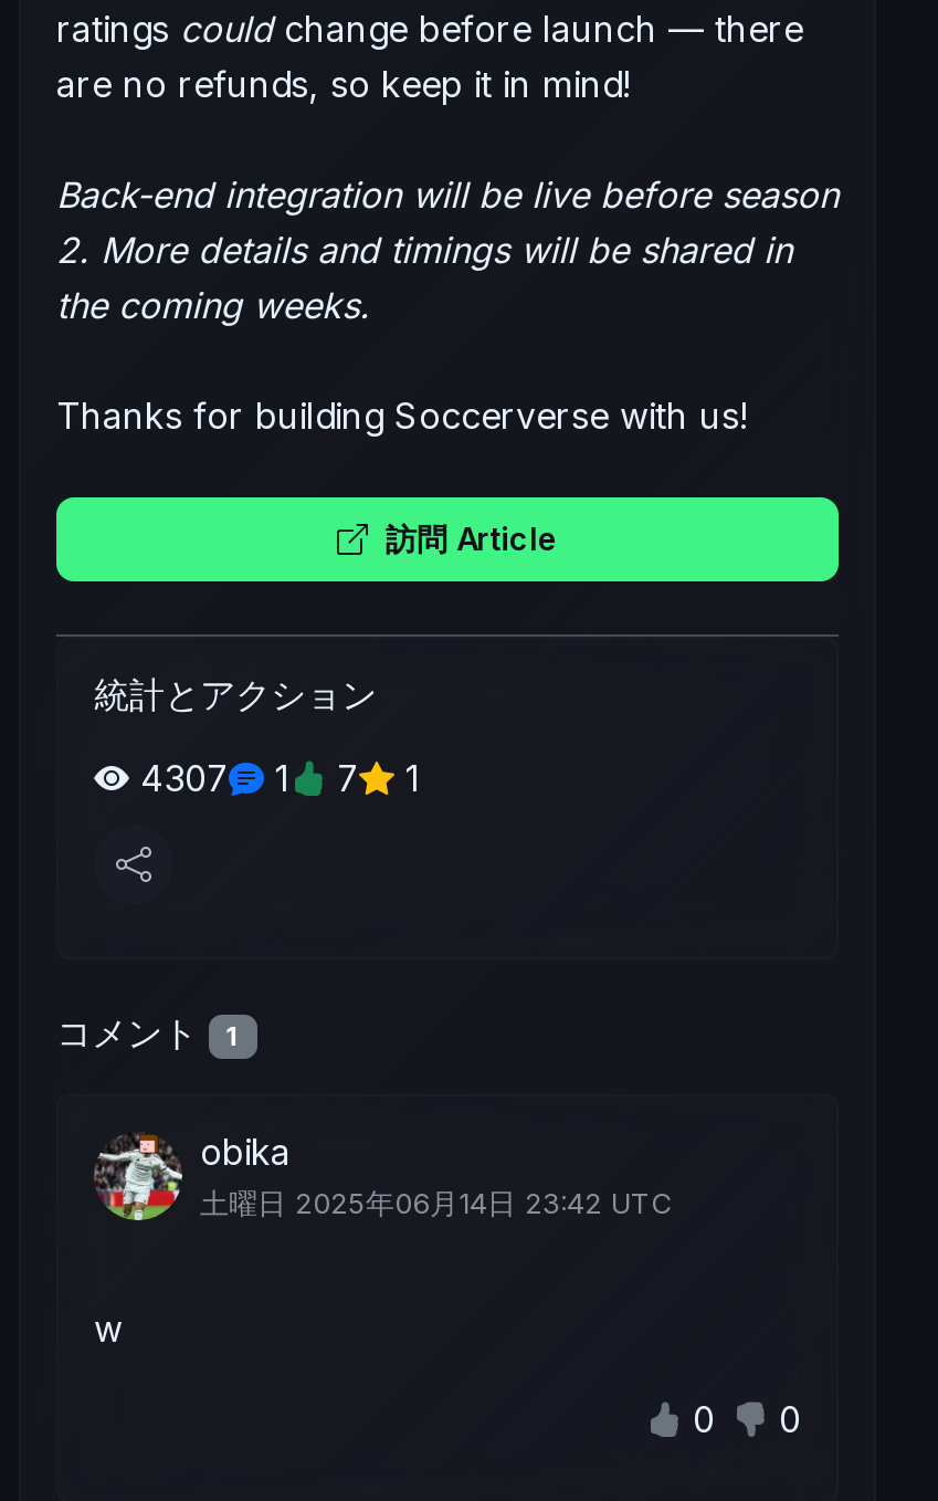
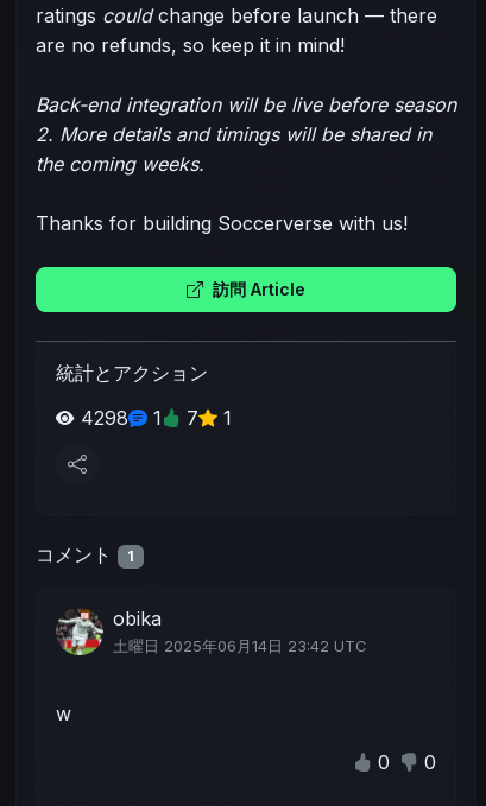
- 4307 1 7 1
+ 4298 1 7 1
